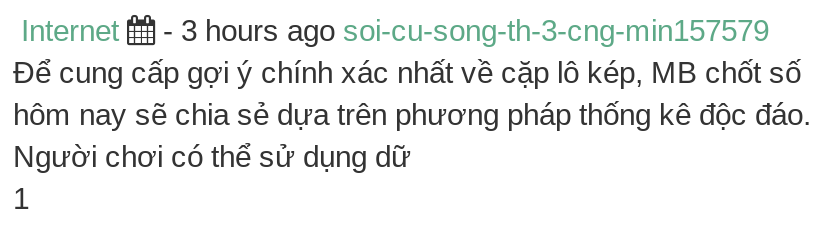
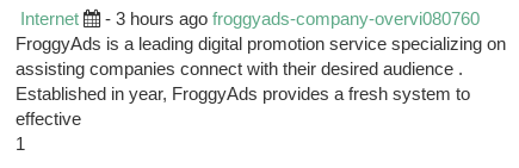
- - 3 hours ago soi-cu-song-th-3-cng-min157579
- Để cung cấp gợi ý chính xác nhất về cặp lô kép, MB chốt số
- hôm nay sẽ chia sẻ dựa trên phương pháp thống kê độc đáo.
- Người chơi có thể sử dụng dữ
+ - 3 hours ago froggyads-company-overvi080760
+ FroggyAds is a leading digital promotion service specializing on
+ assisting companies connect with their desired audience .
+ Established in year, FroggyAds provides a fresh system to
+ effective
